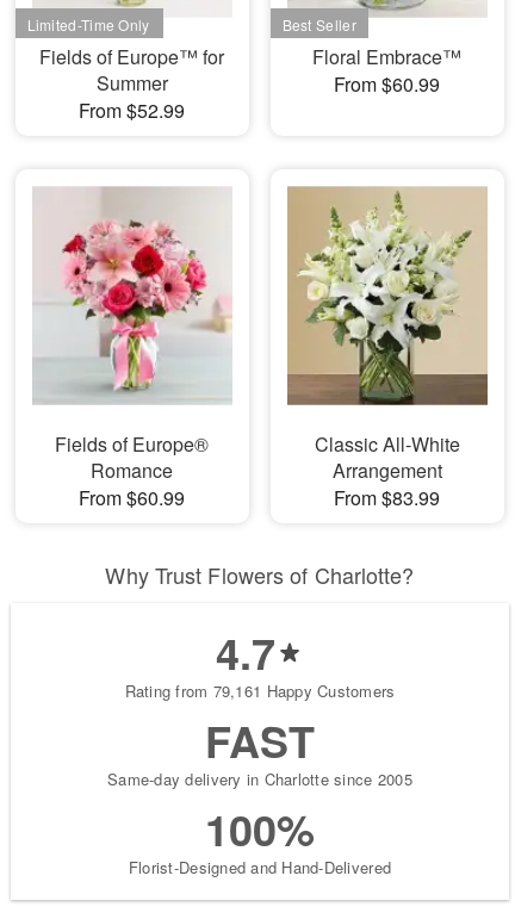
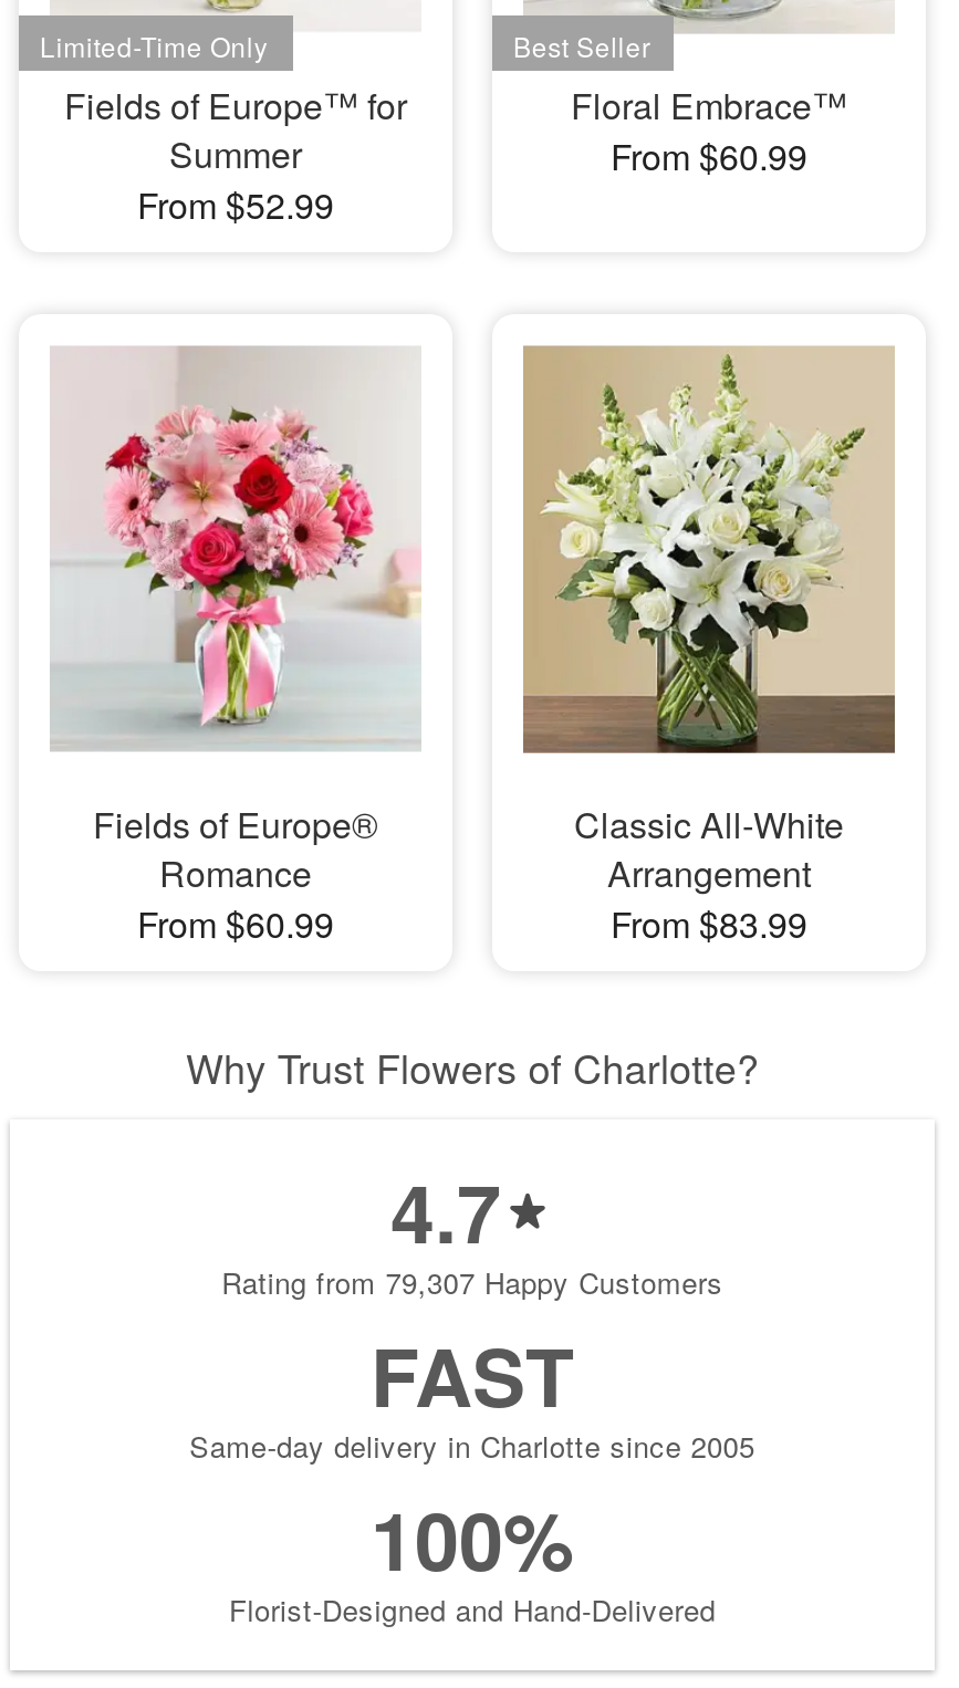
- Rating from 79,161 Happy Customers
+ Rating from 79,307 Happy Customers
